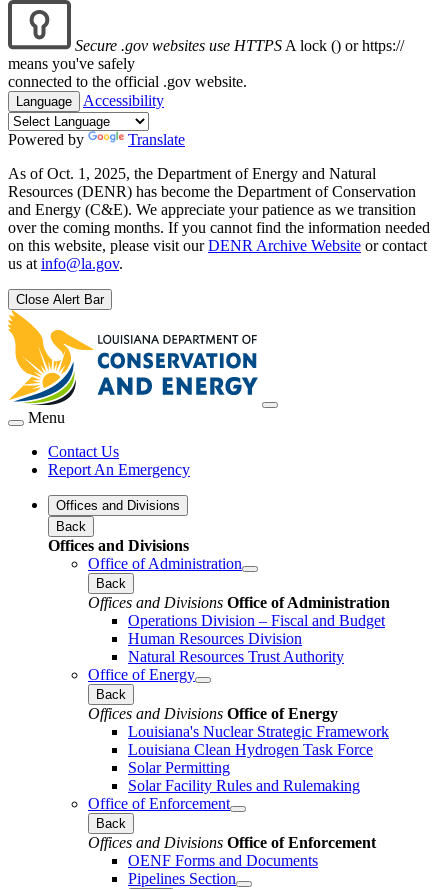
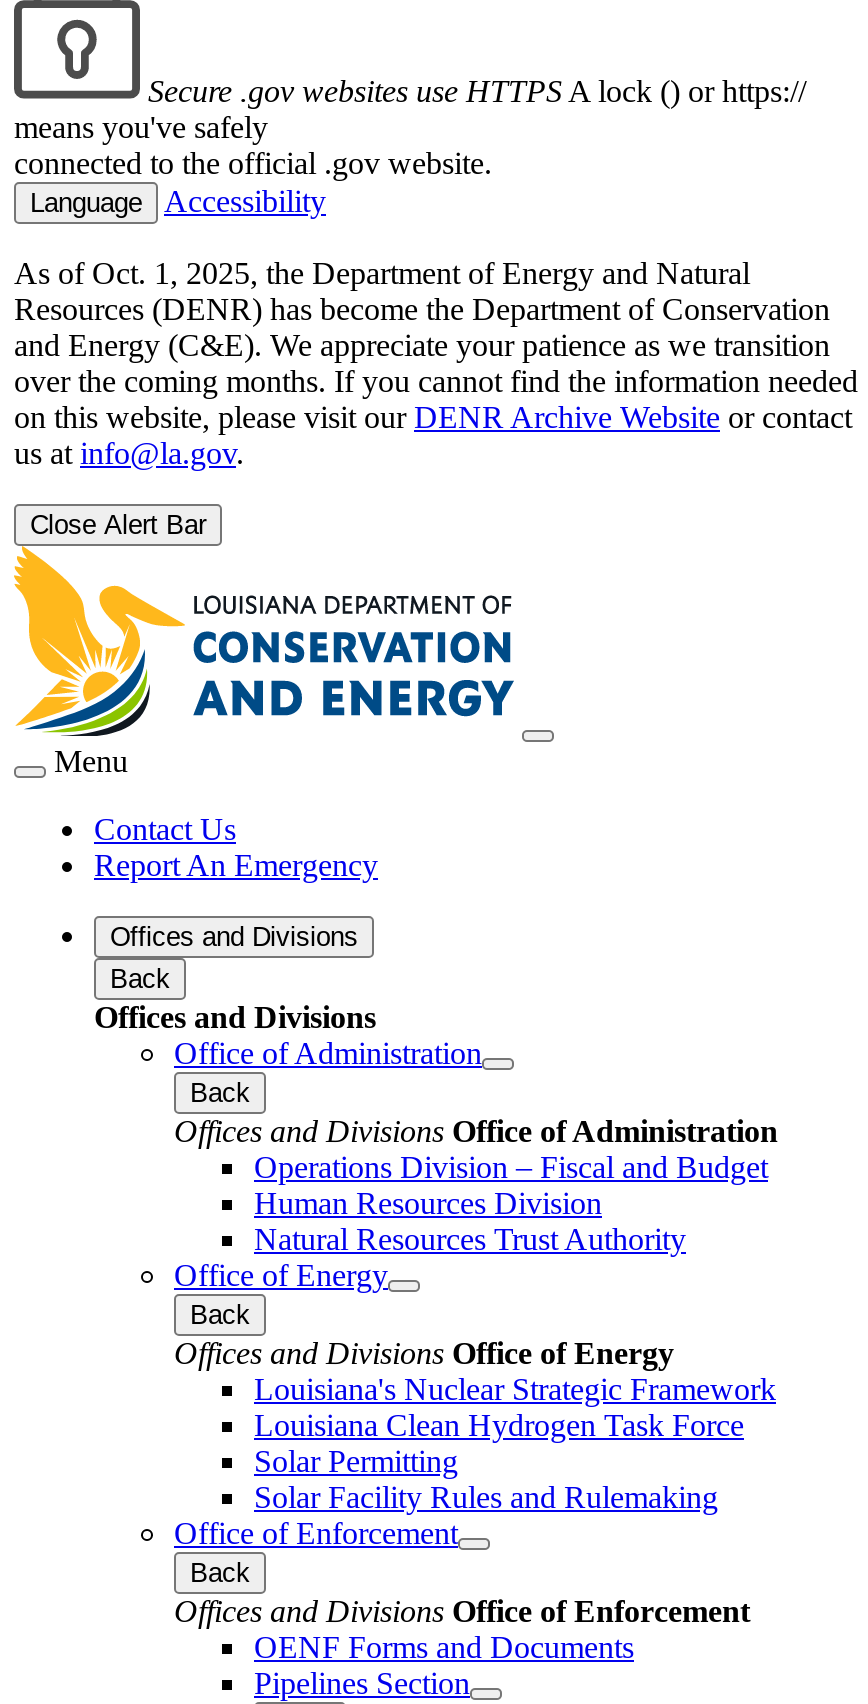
- Powered by
- Translate
